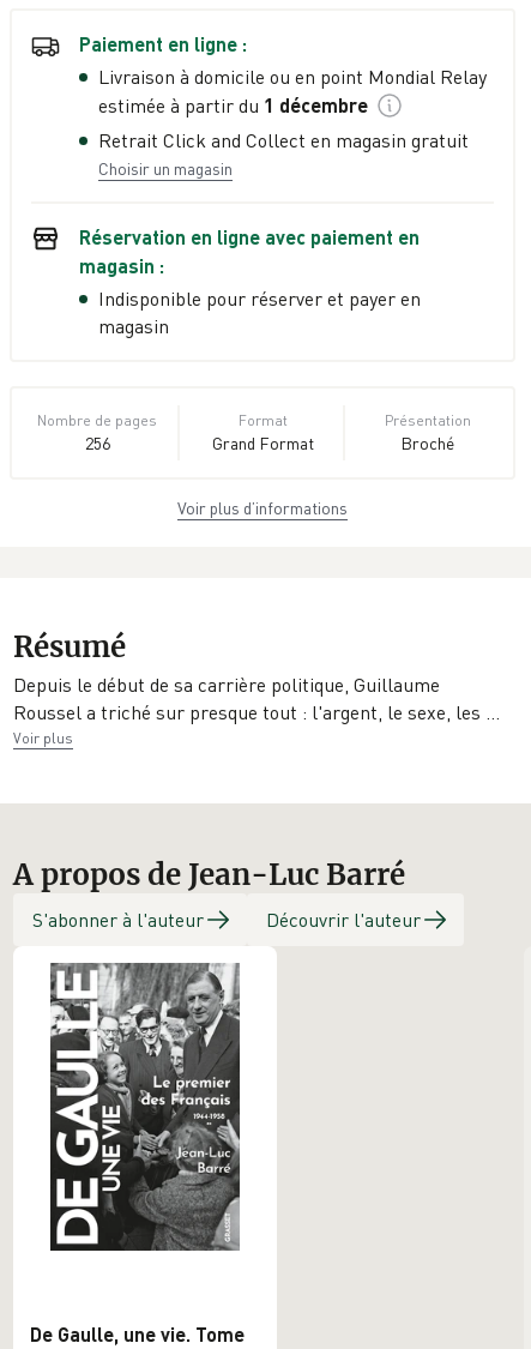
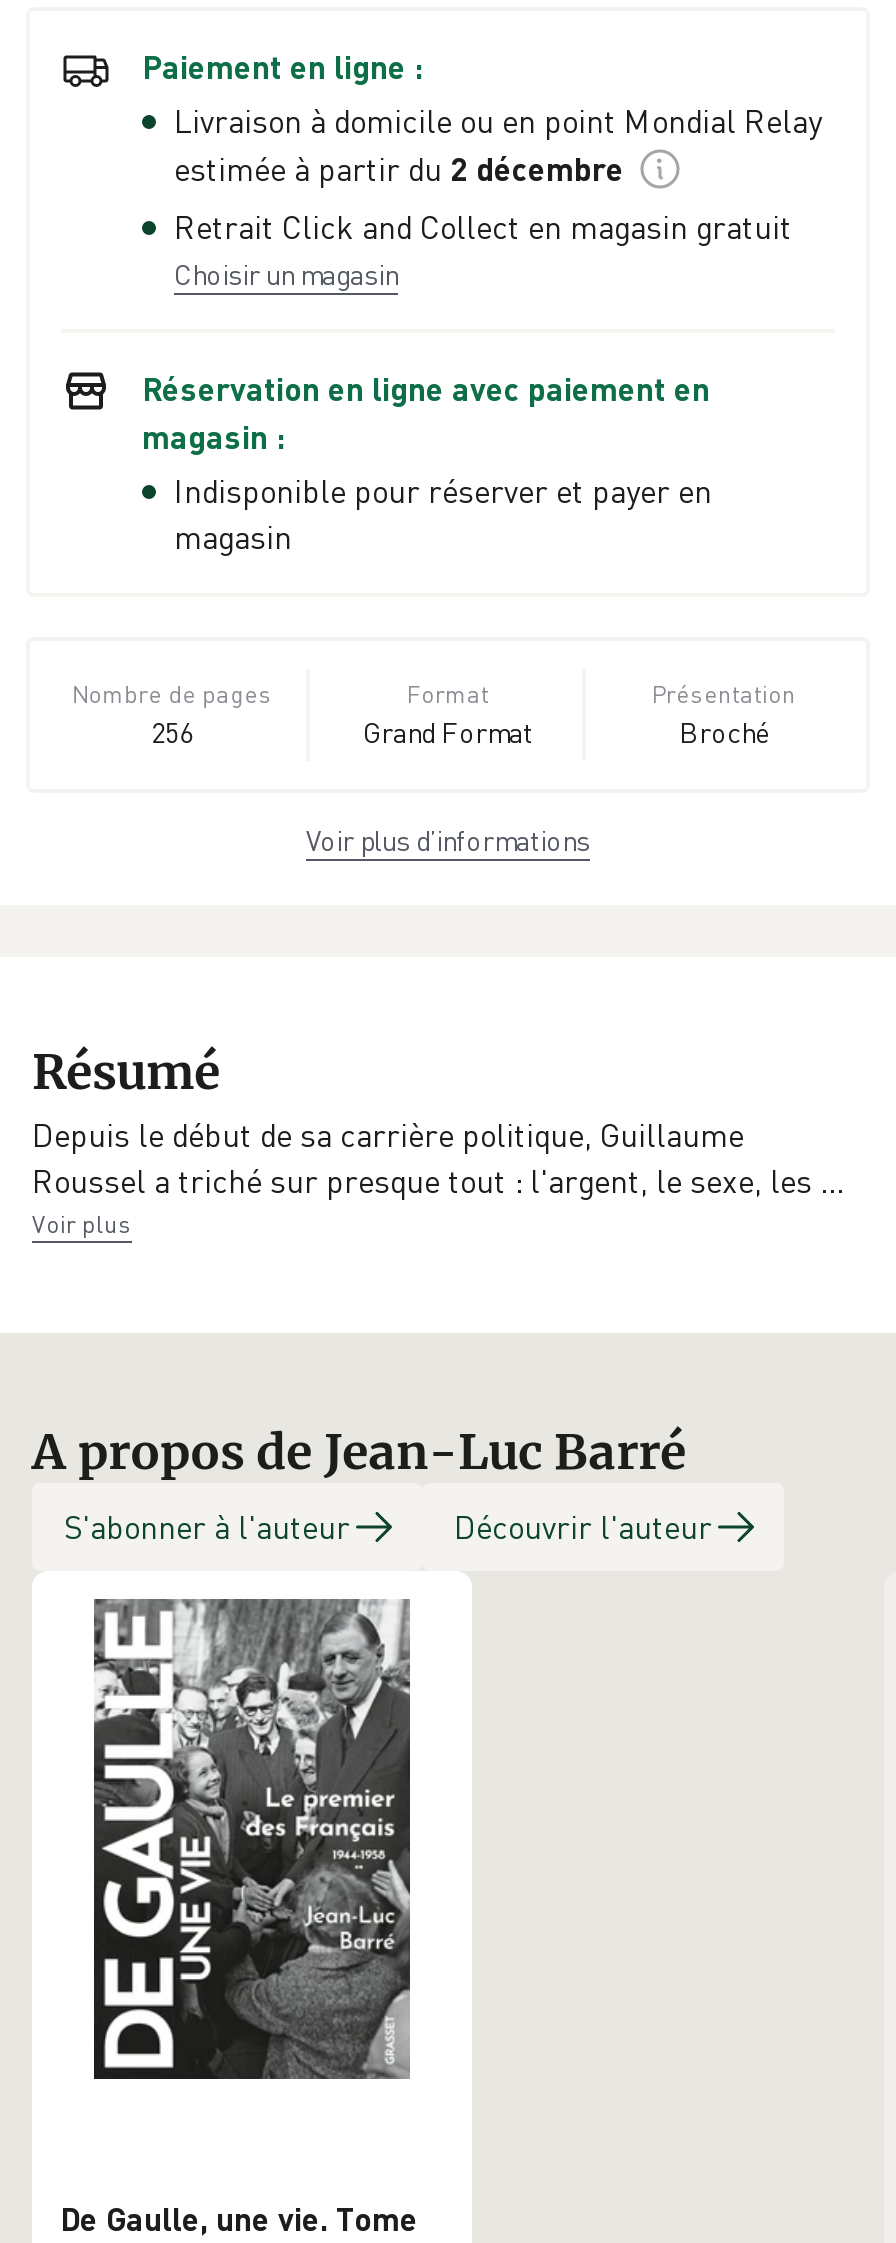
- estimée à partir du 1 décembre
+ estimée à partir du 2 décembre
